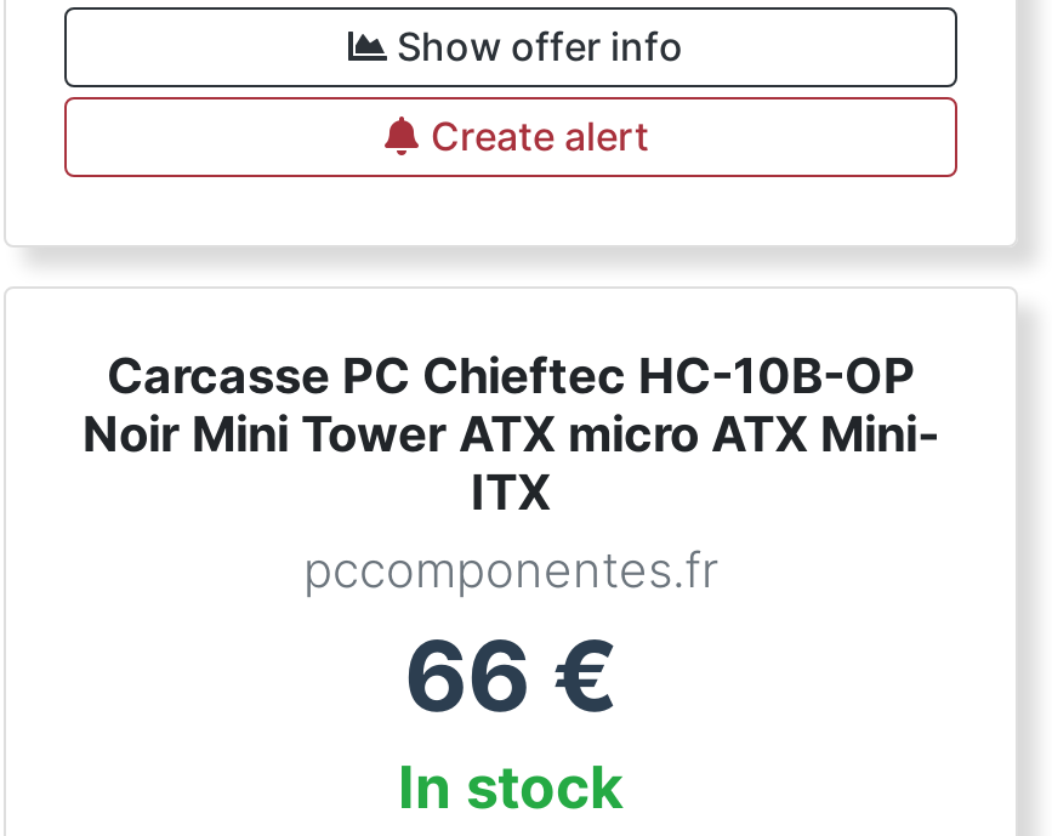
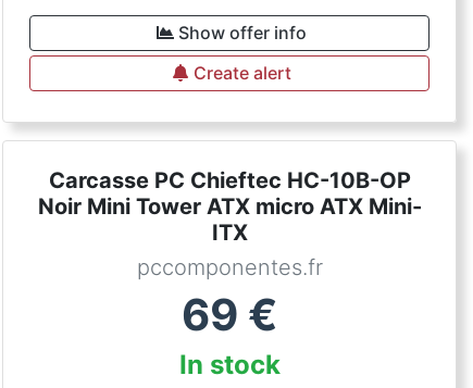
- 66 €
+ 69 €
